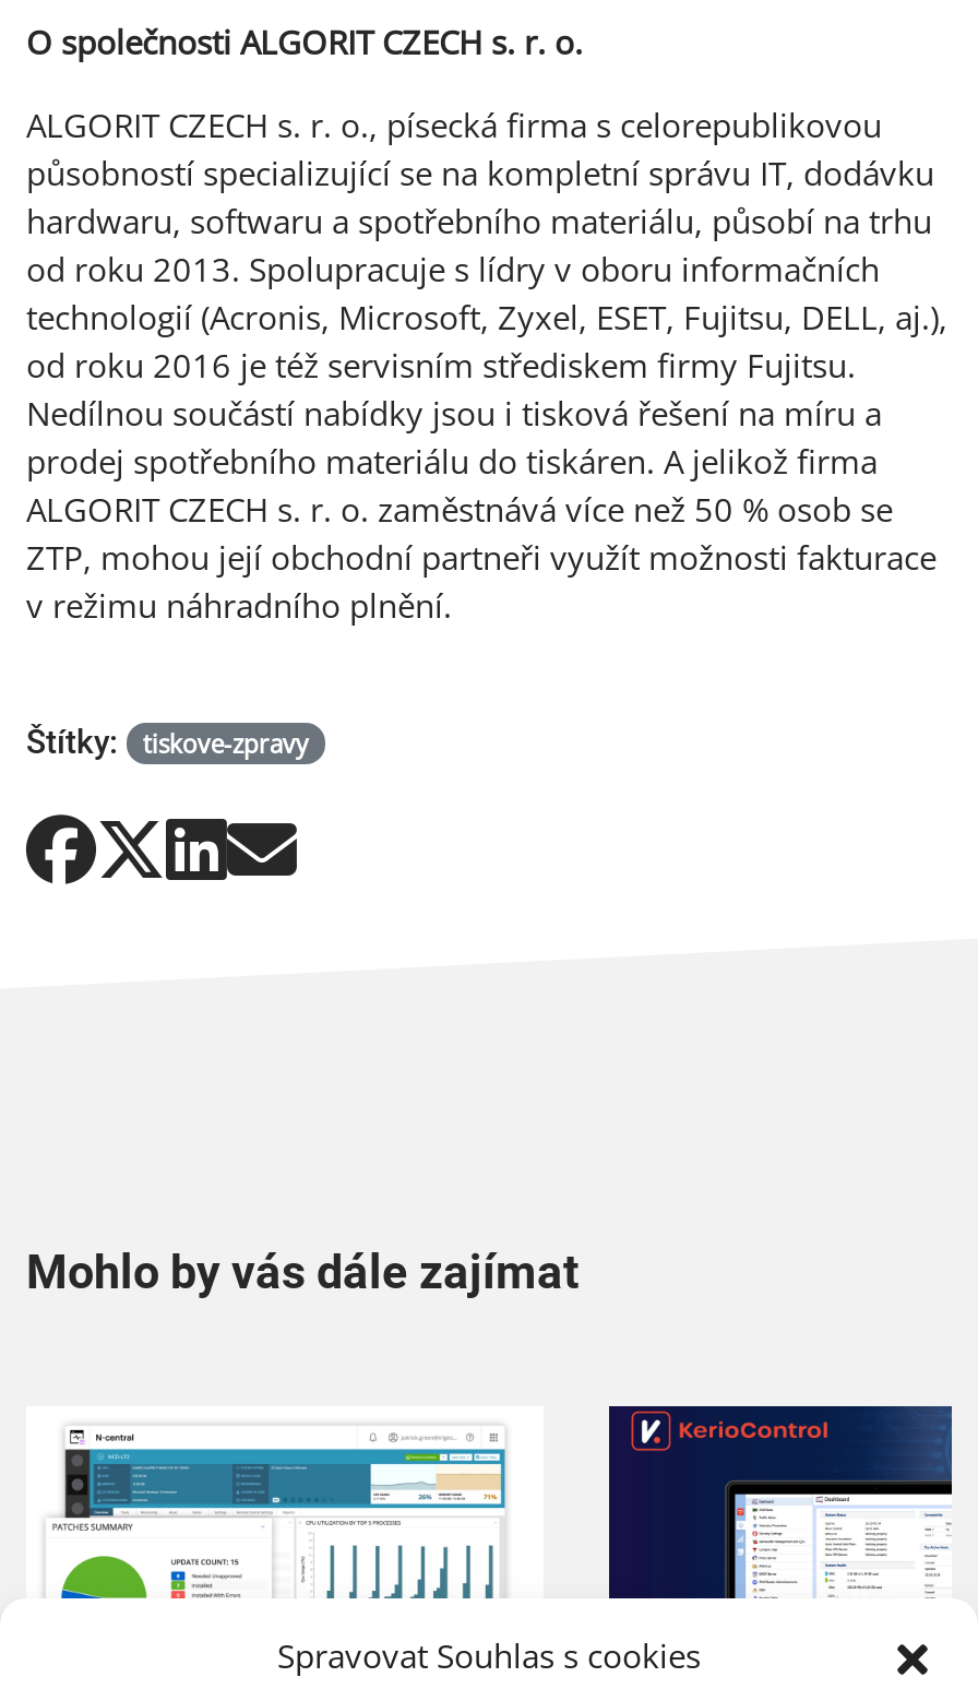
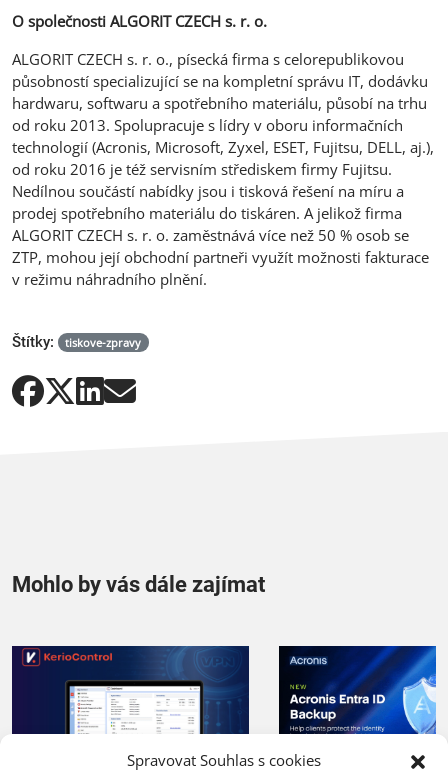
- [image]
+ [image]

- [image]
+ [image]
